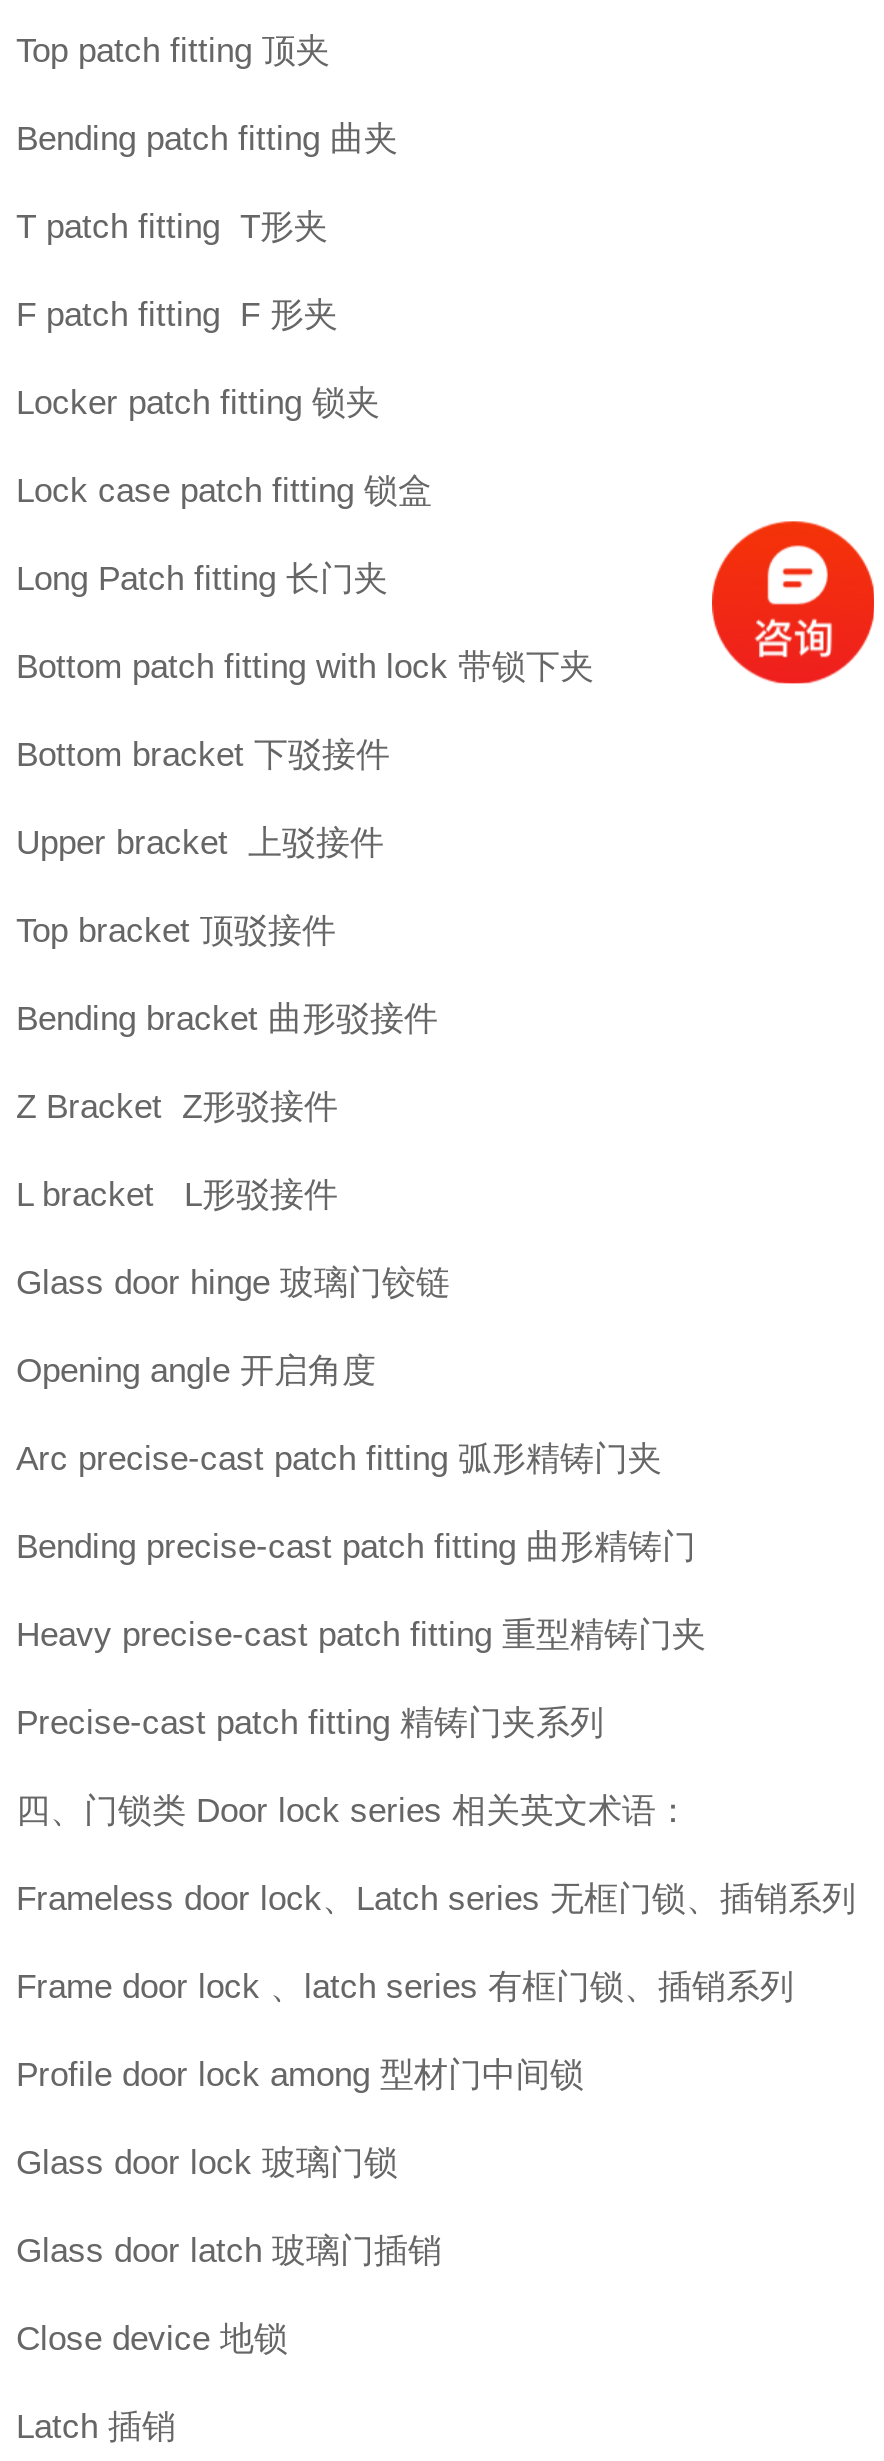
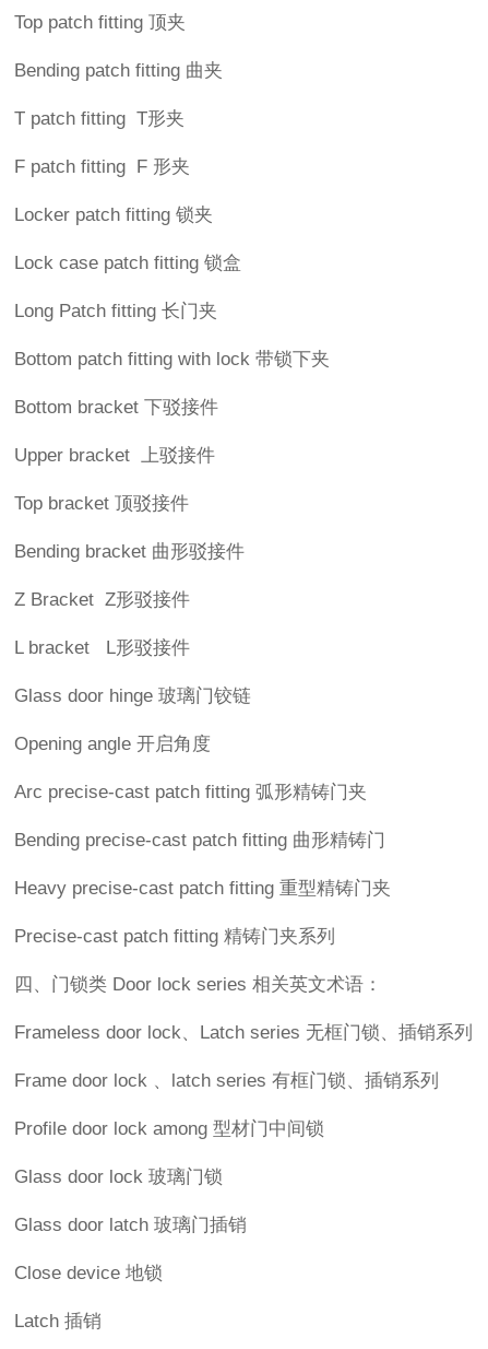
- [image]
